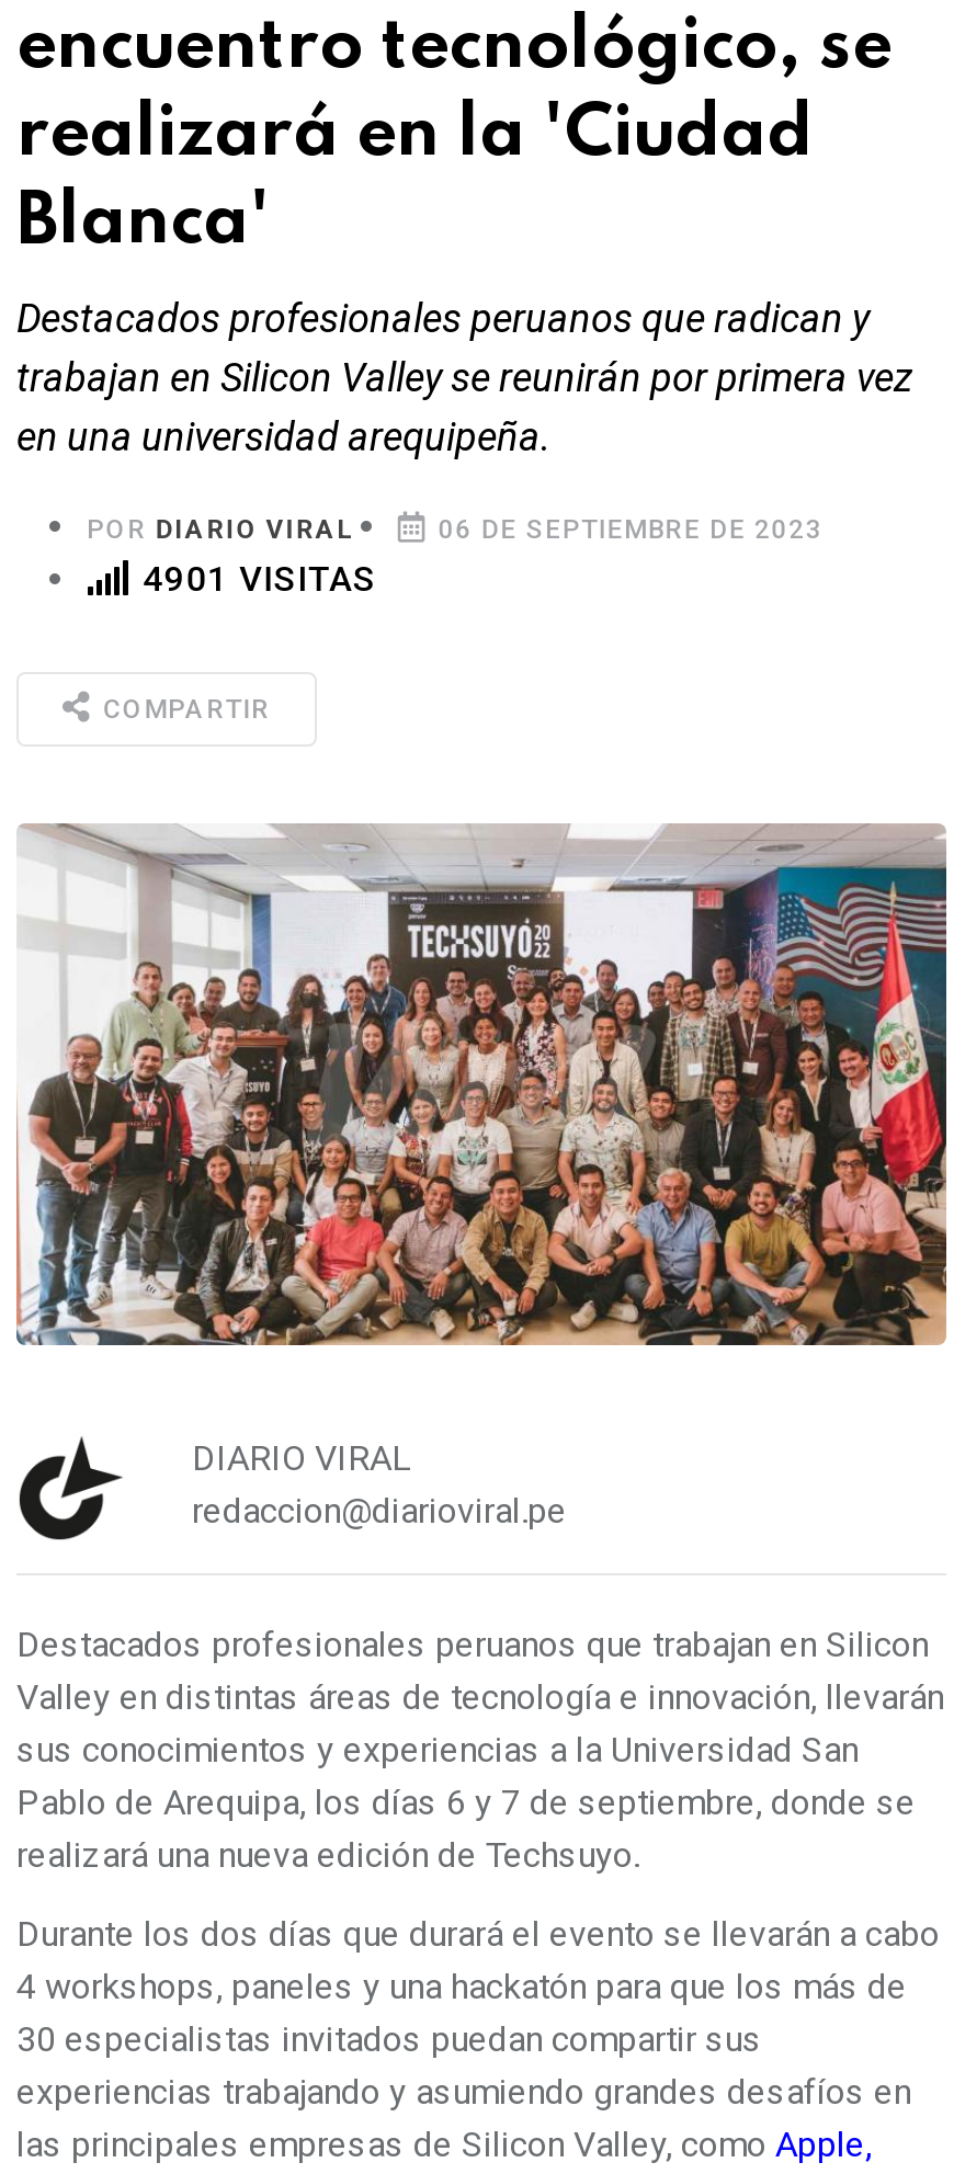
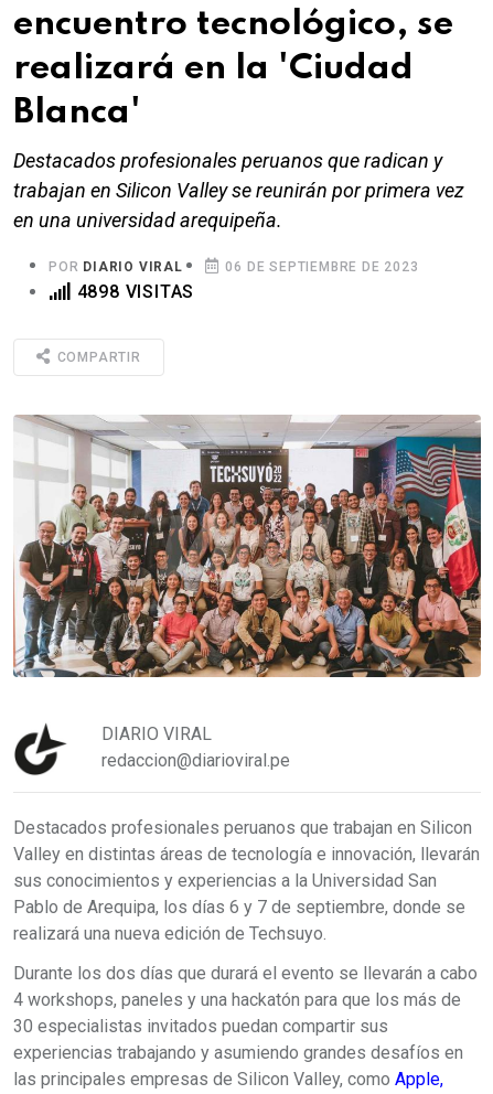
- 4901 VISITAS
+ 4898 VISITAS
